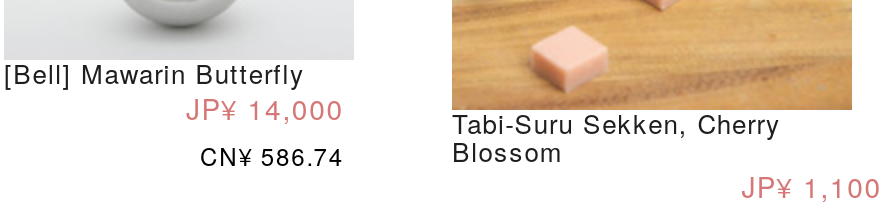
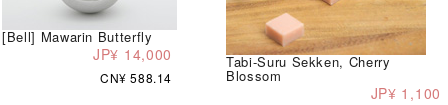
- CN¥ 586.74
+ CN¥ 588.14
